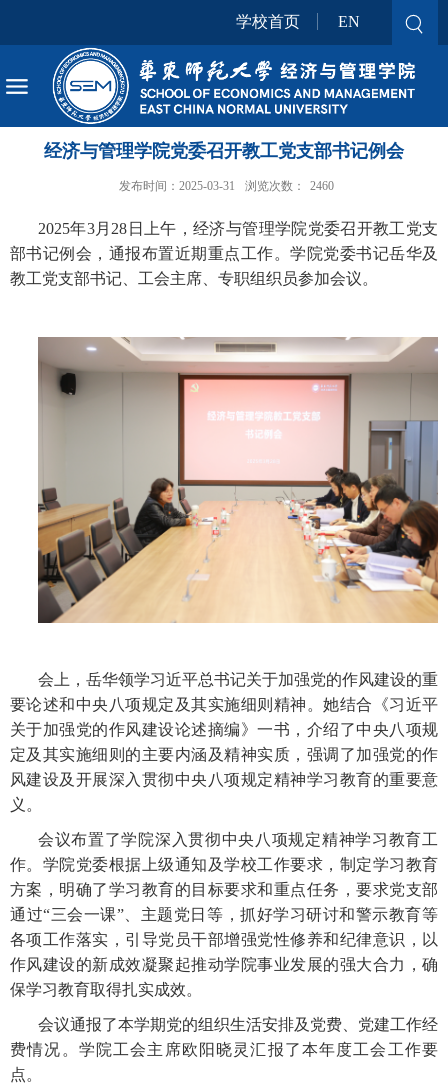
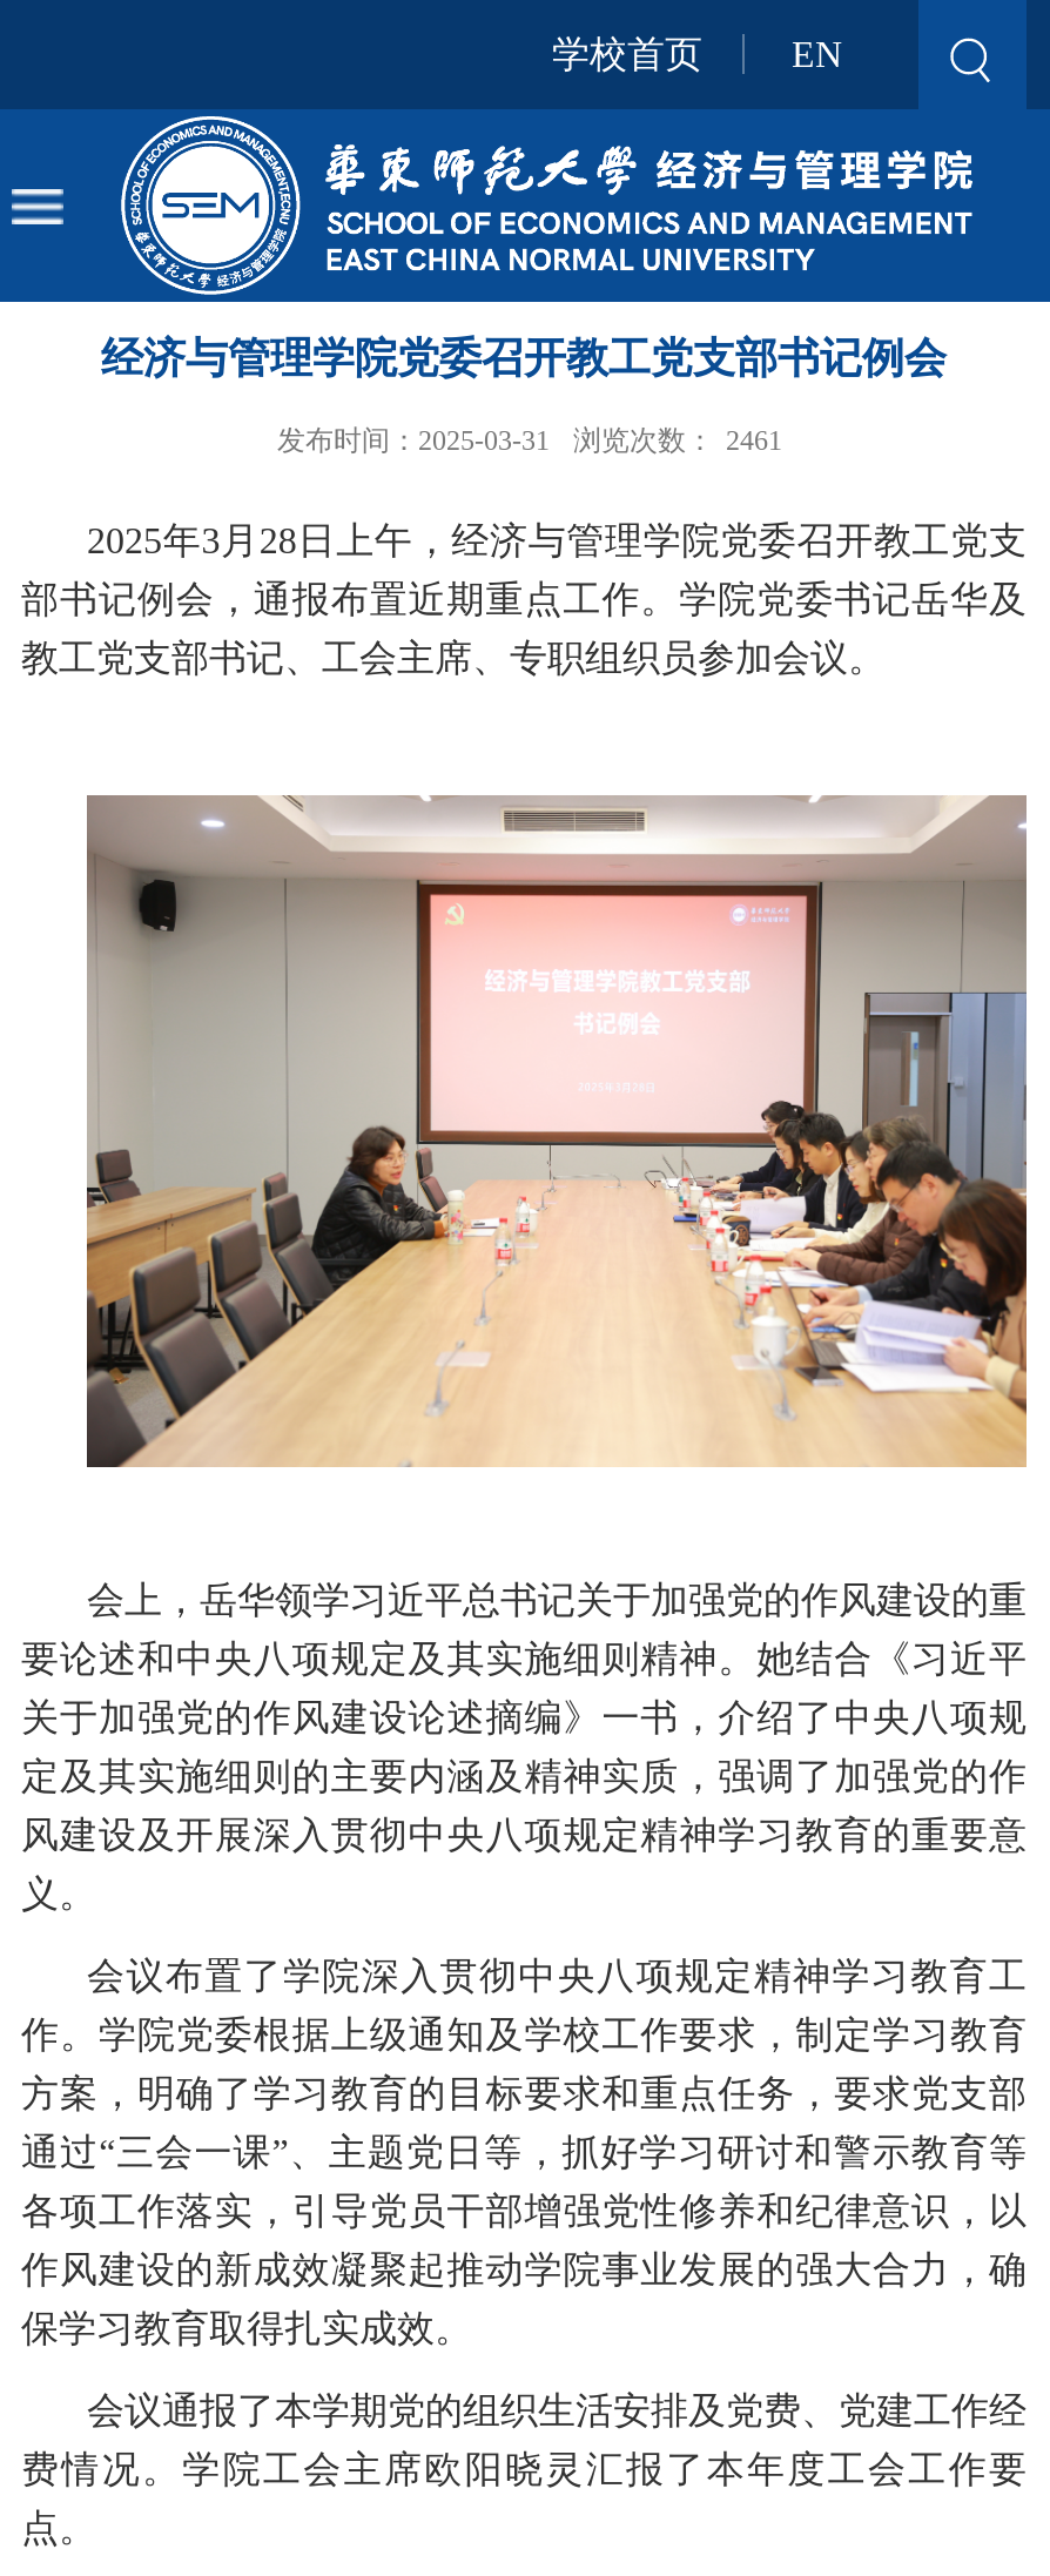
- 发布时间：2025-03-31 浏览次数： 2460
+ 发布时间：2025-03-31 浏览次数： 2461
